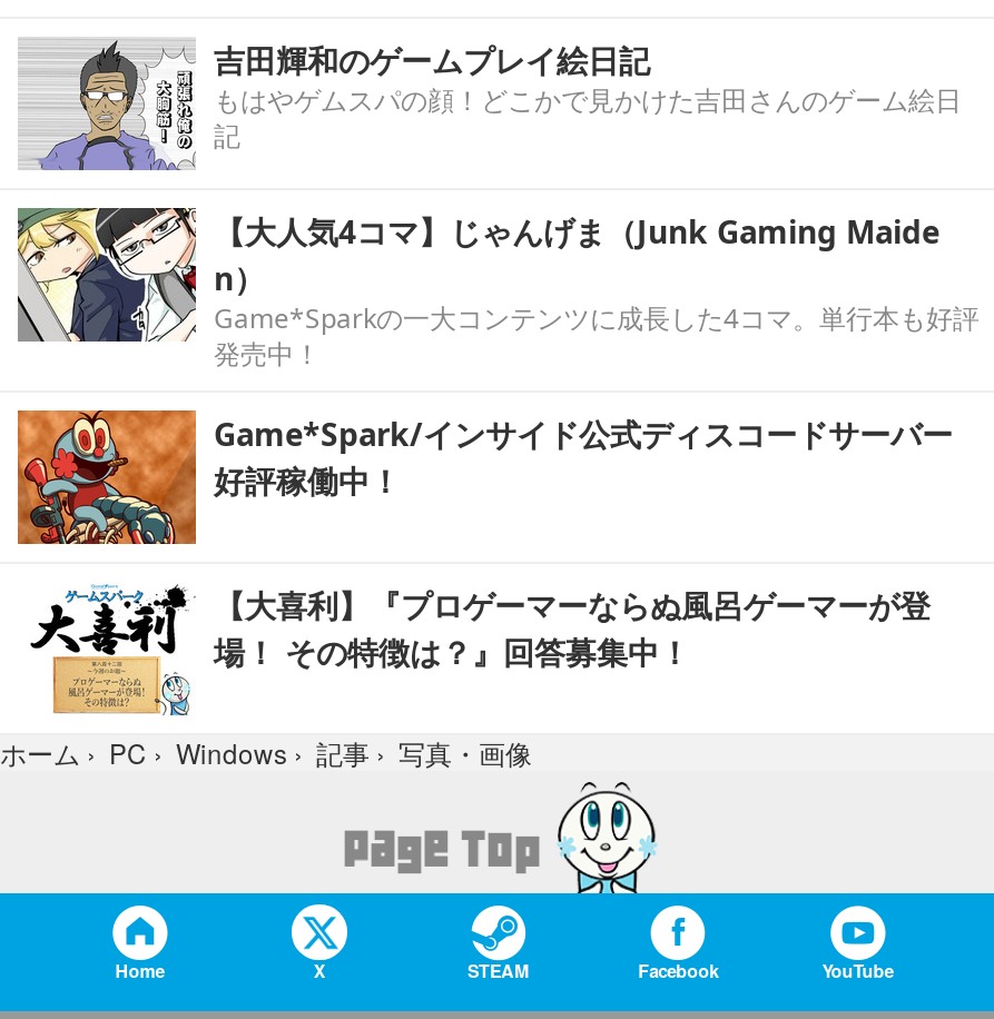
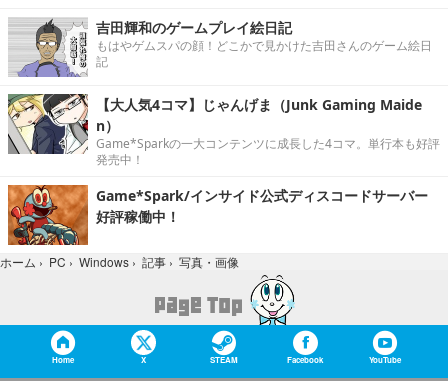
- [image]
- 【大喜利】『プロゲーマーならぬ風呂ゲーマーが登
- 場！ その特徴は？』回答募集中！
